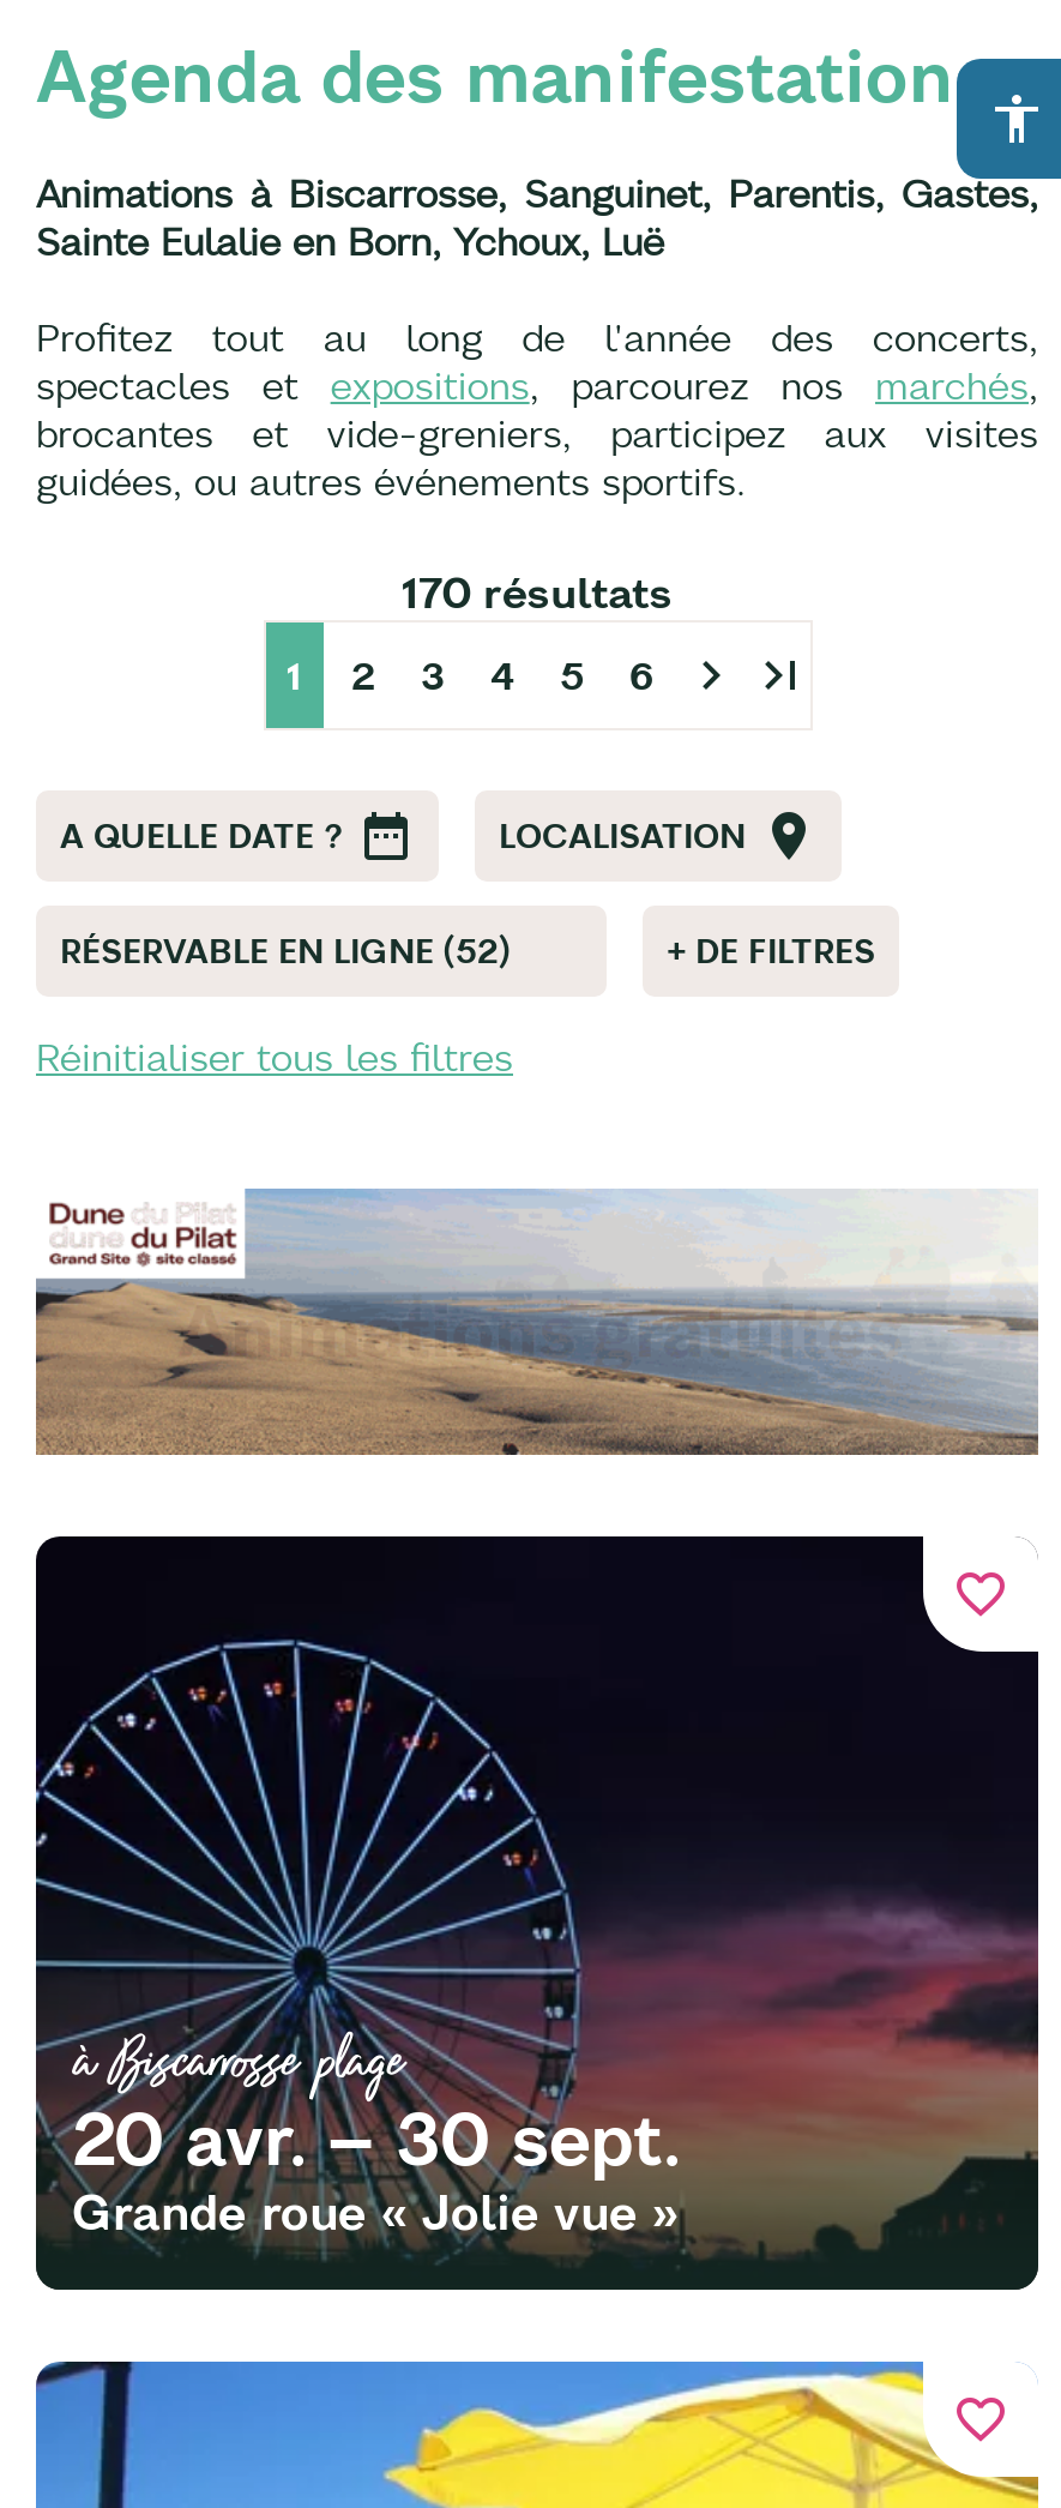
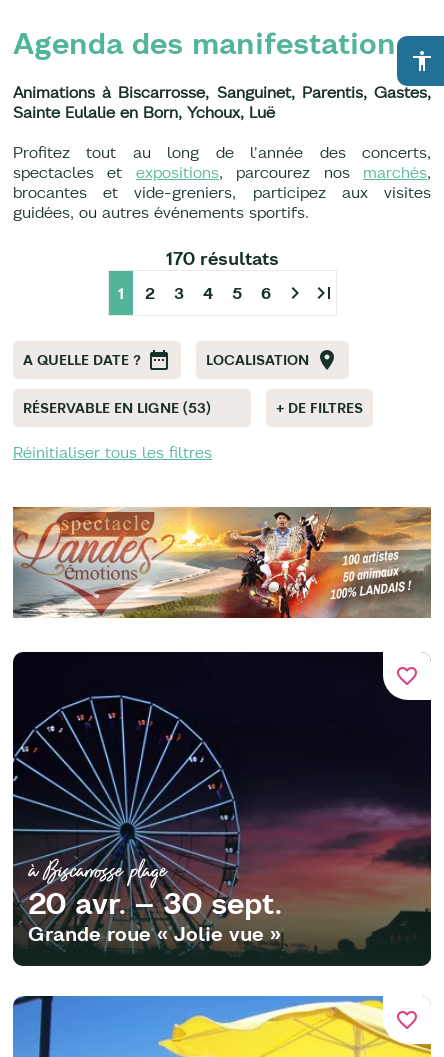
- RÉSERVABLE EN LIGNE (52)
+ RÉSERVABLE EN LIGNE (53)

- [image]
+ [image]
